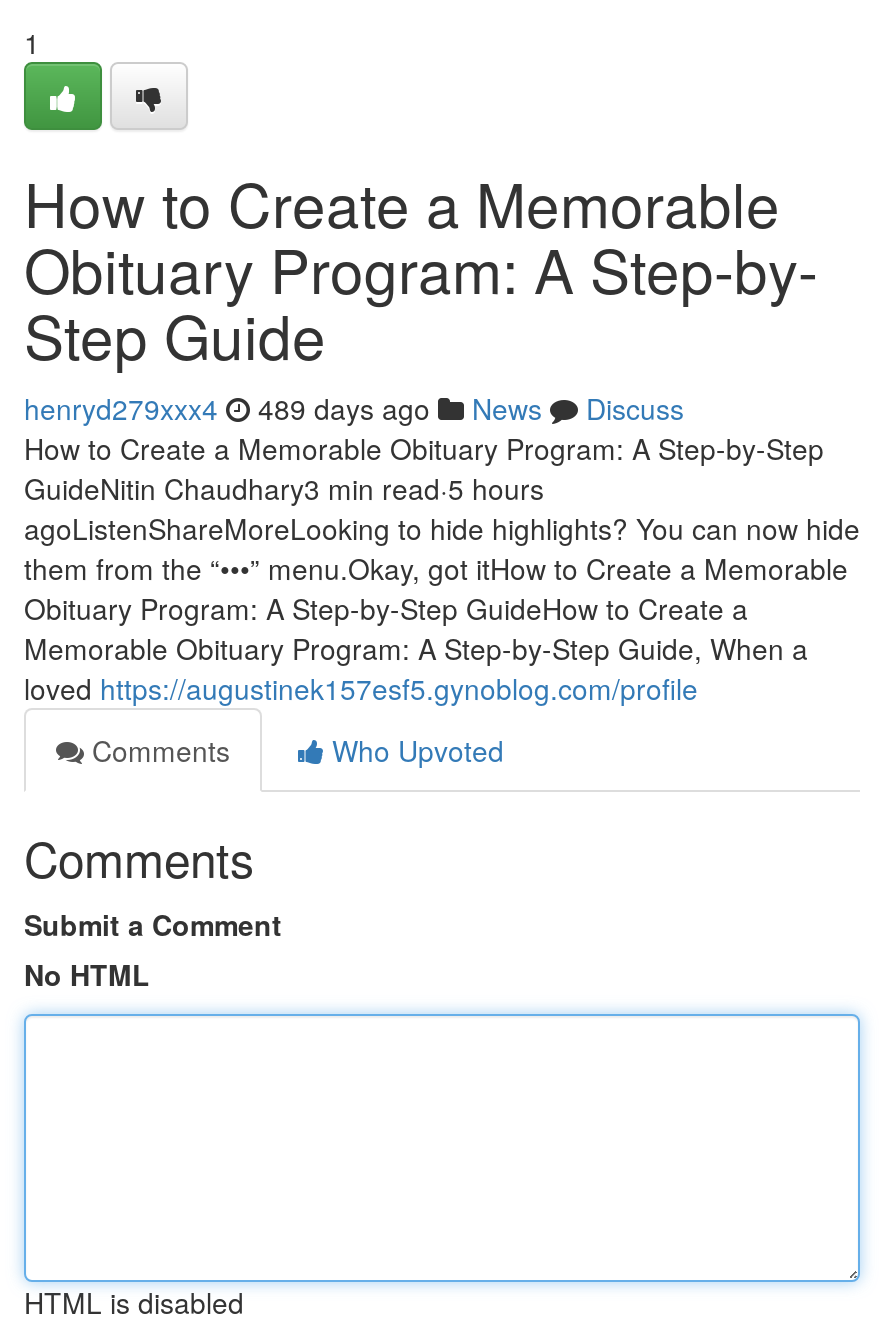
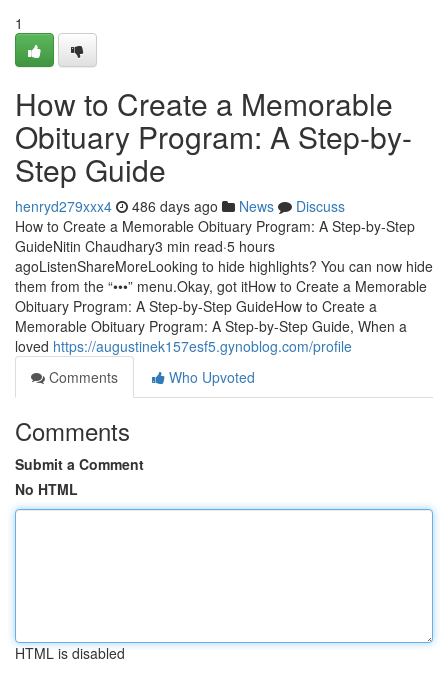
- henryd279xxx4 489 days ago News Discuss
+ henryd279xxx4 486 days ago News Discuss
